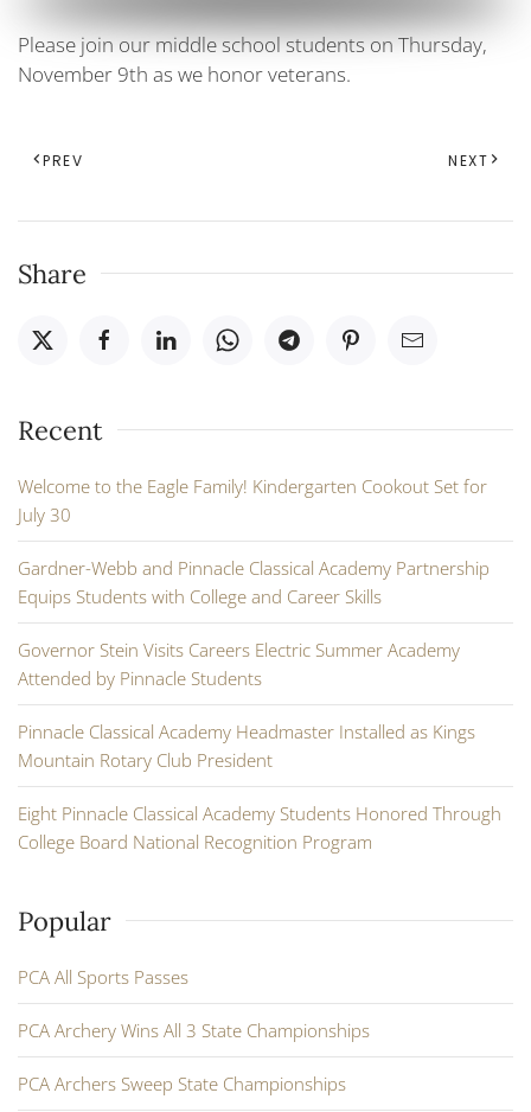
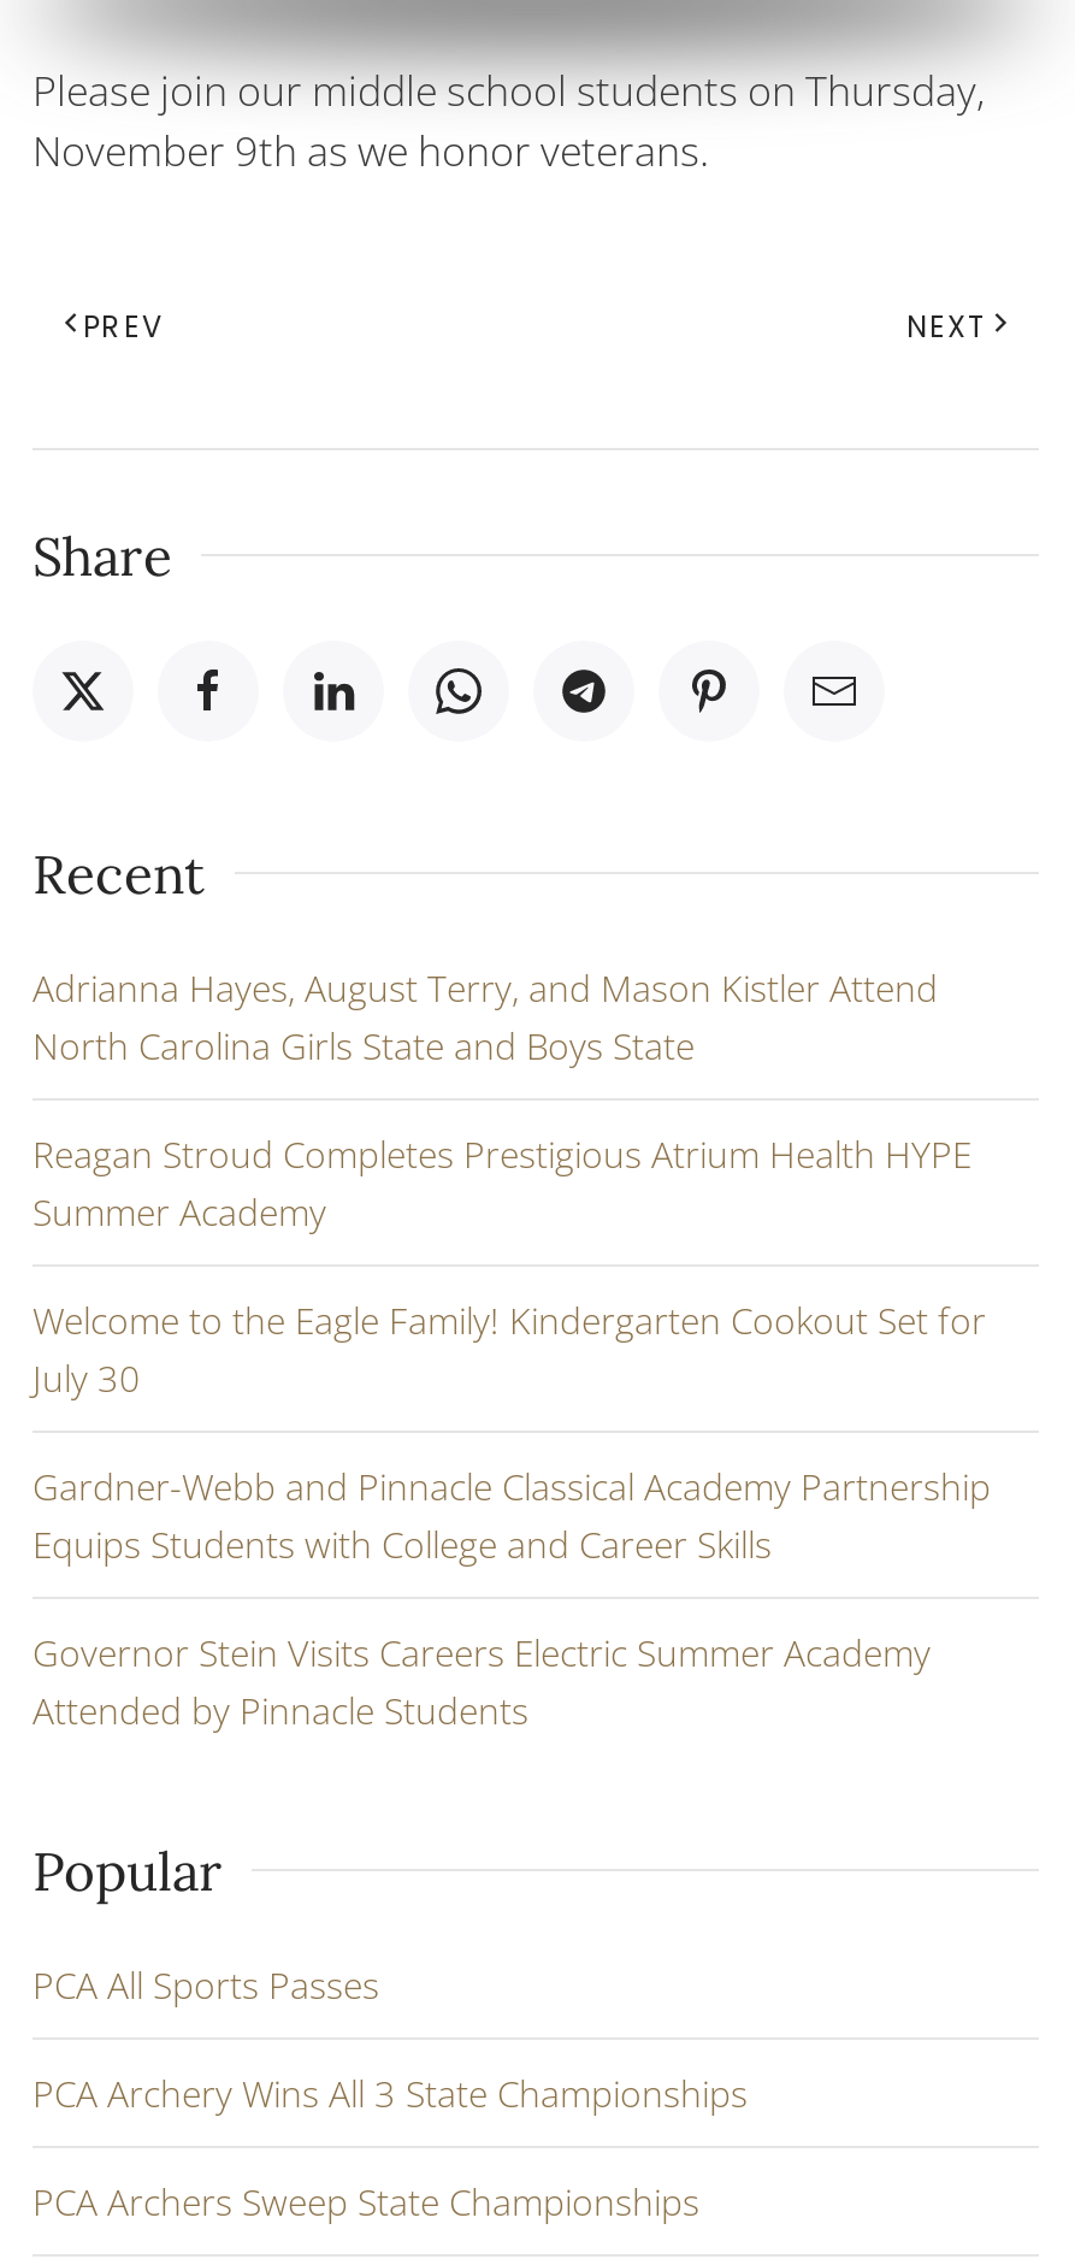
+ Adrianna Hayes, August Terry, and Mason Kistler Attend
+ North Carolina Girls State and Boys State
+ Reagan Stroud Completes Prestigious Atrium Health HYPE
+ Summer Academy

moved down: Welcome to the Eagle Family! Kindergarten Cookout Set for | July 30 | Gardner-Webb and Pinnacle Classical Academy Partnership | Equips Students with College and Career Skills | Governor Stein Visits Careers Electric Summer Academy | Attended by Pinnacle Students

- Pinnacle Classical Academy Headmaster Installed as Kings
- Mountain Rotary Club President
- Eight Pinnacle Classical Academy Students Honored Through
- College Board National Recognition Program
